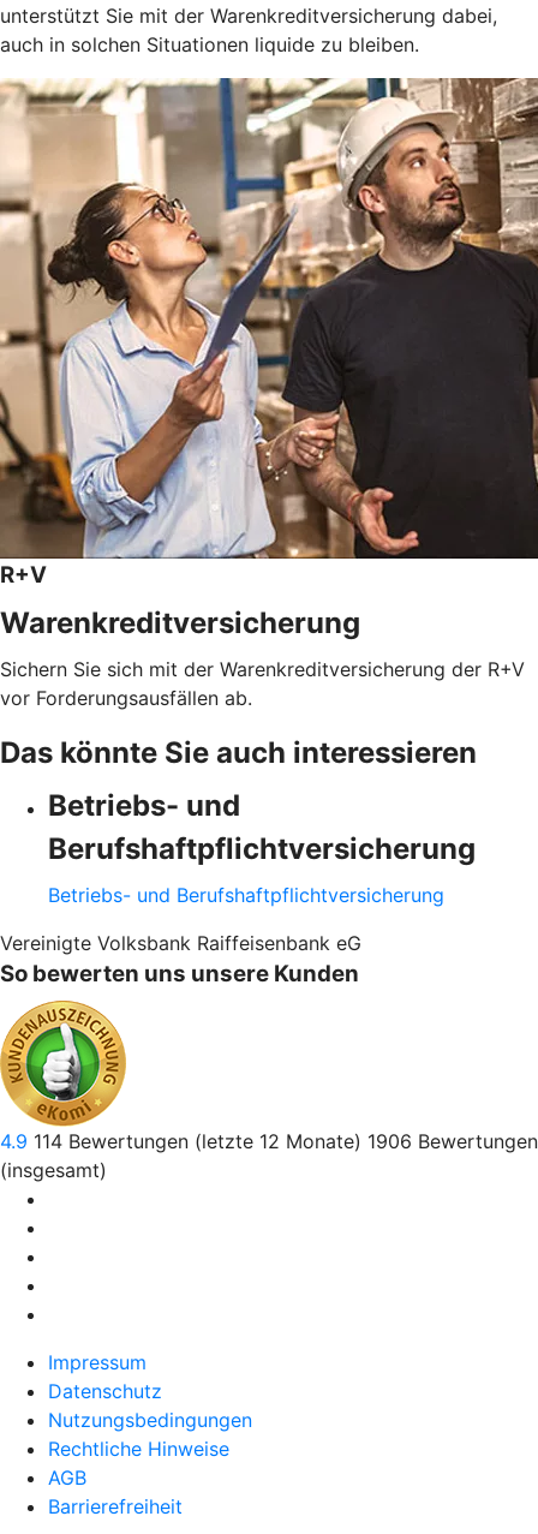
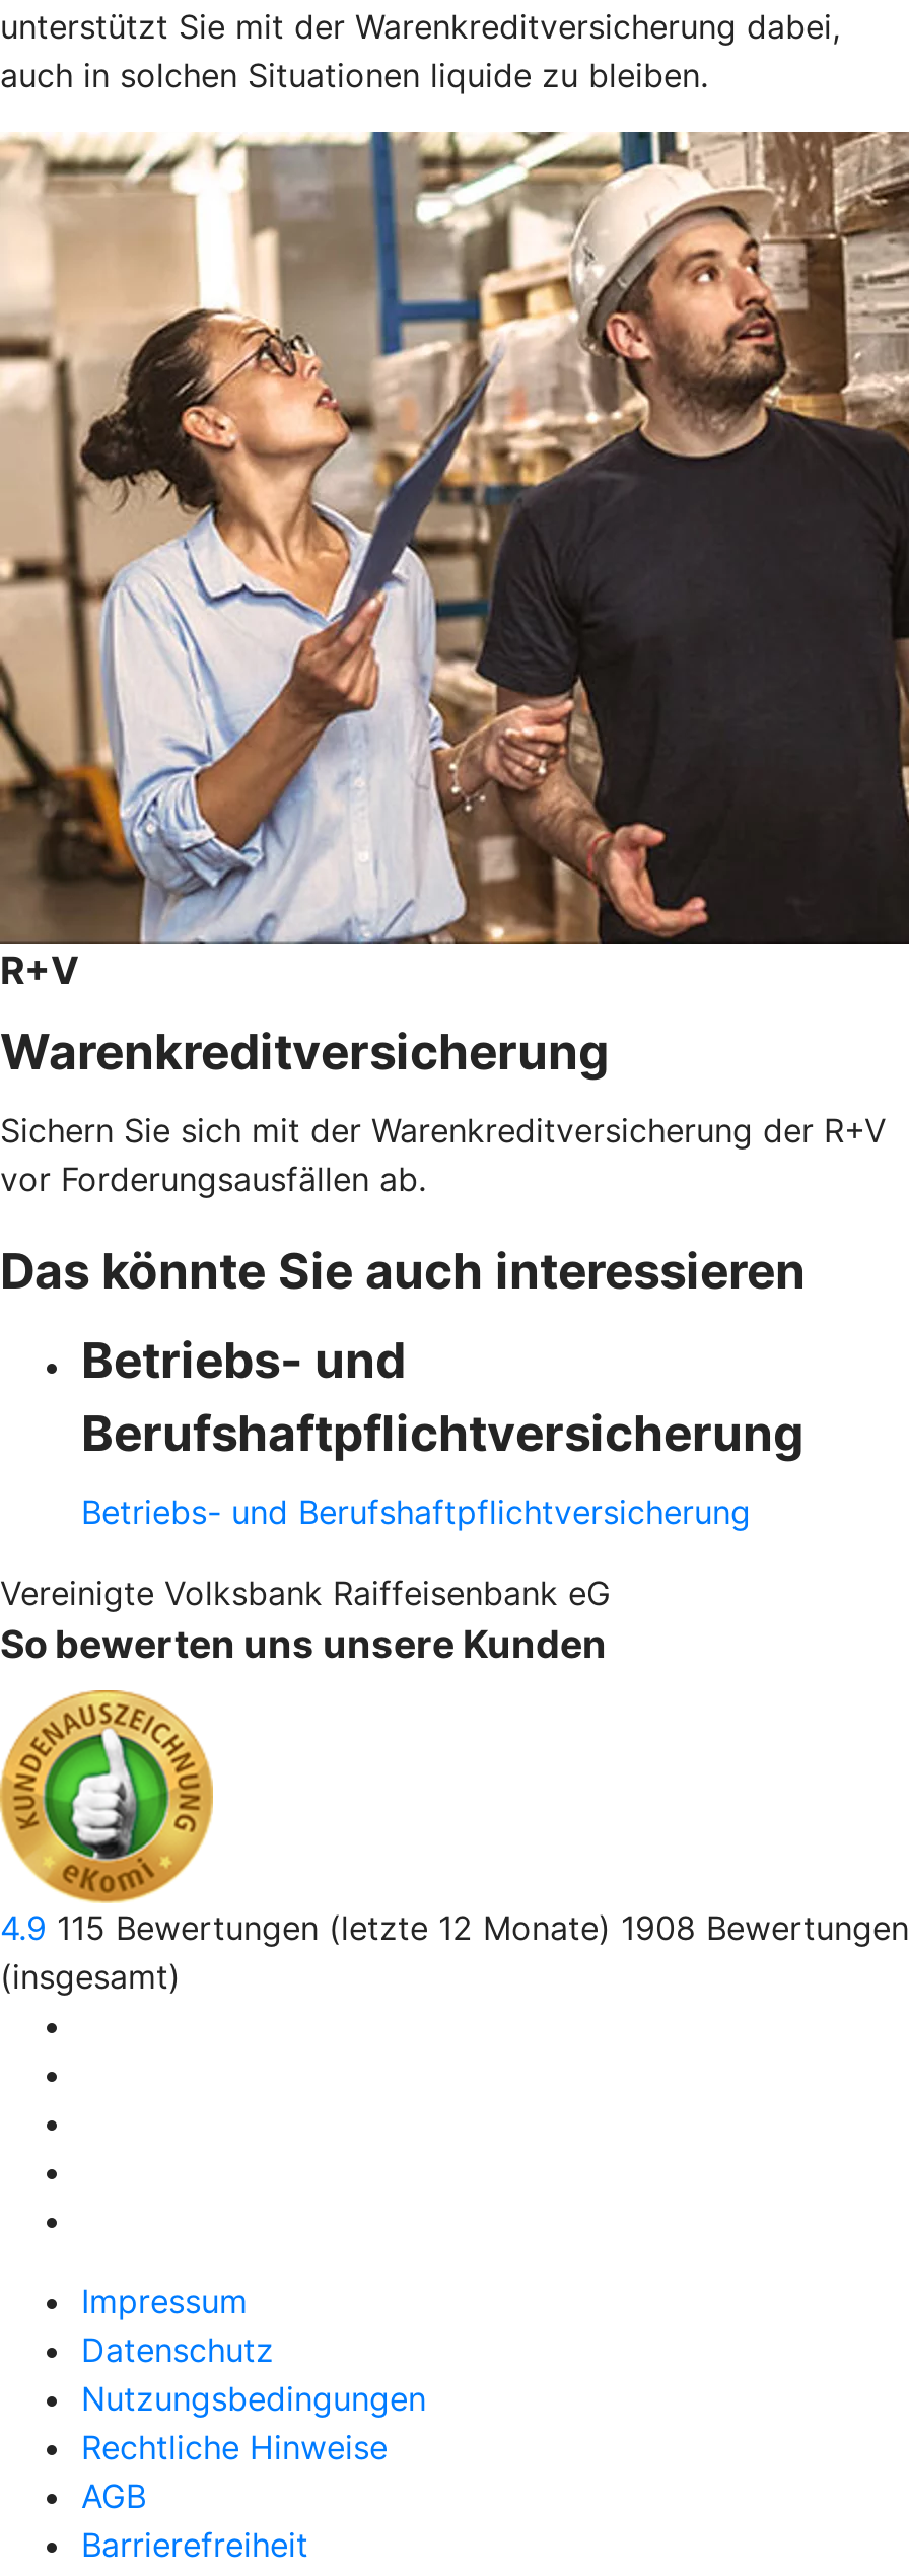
- 4.9 114 Bewertungen (letzte 12 Monate) 1906 Bewertungen
+ 4.9 115 Bewertungen (letzte 12 Monate) 1908 Bewertungen
